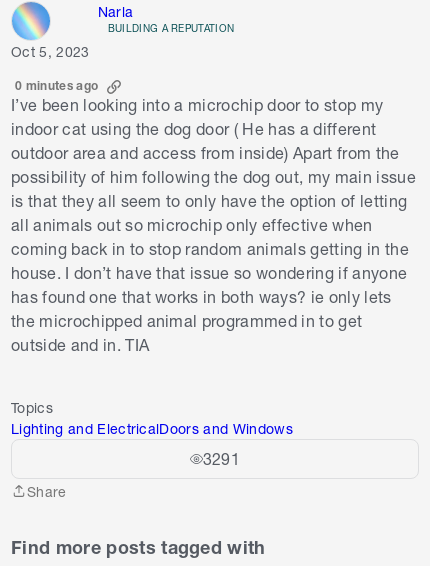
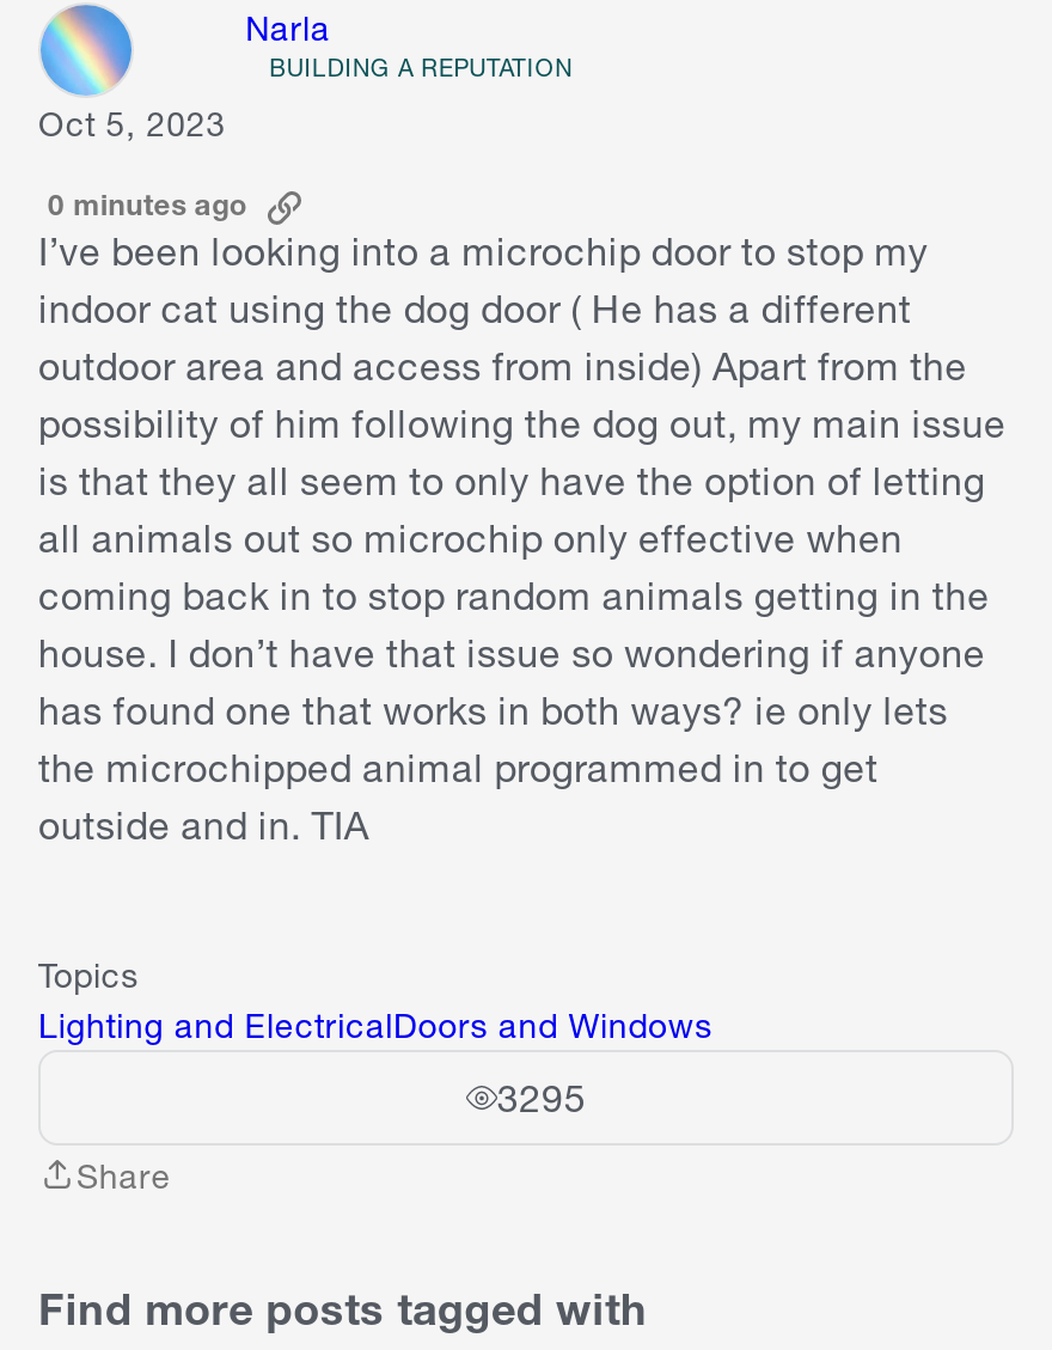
- 3291
+ 3295
